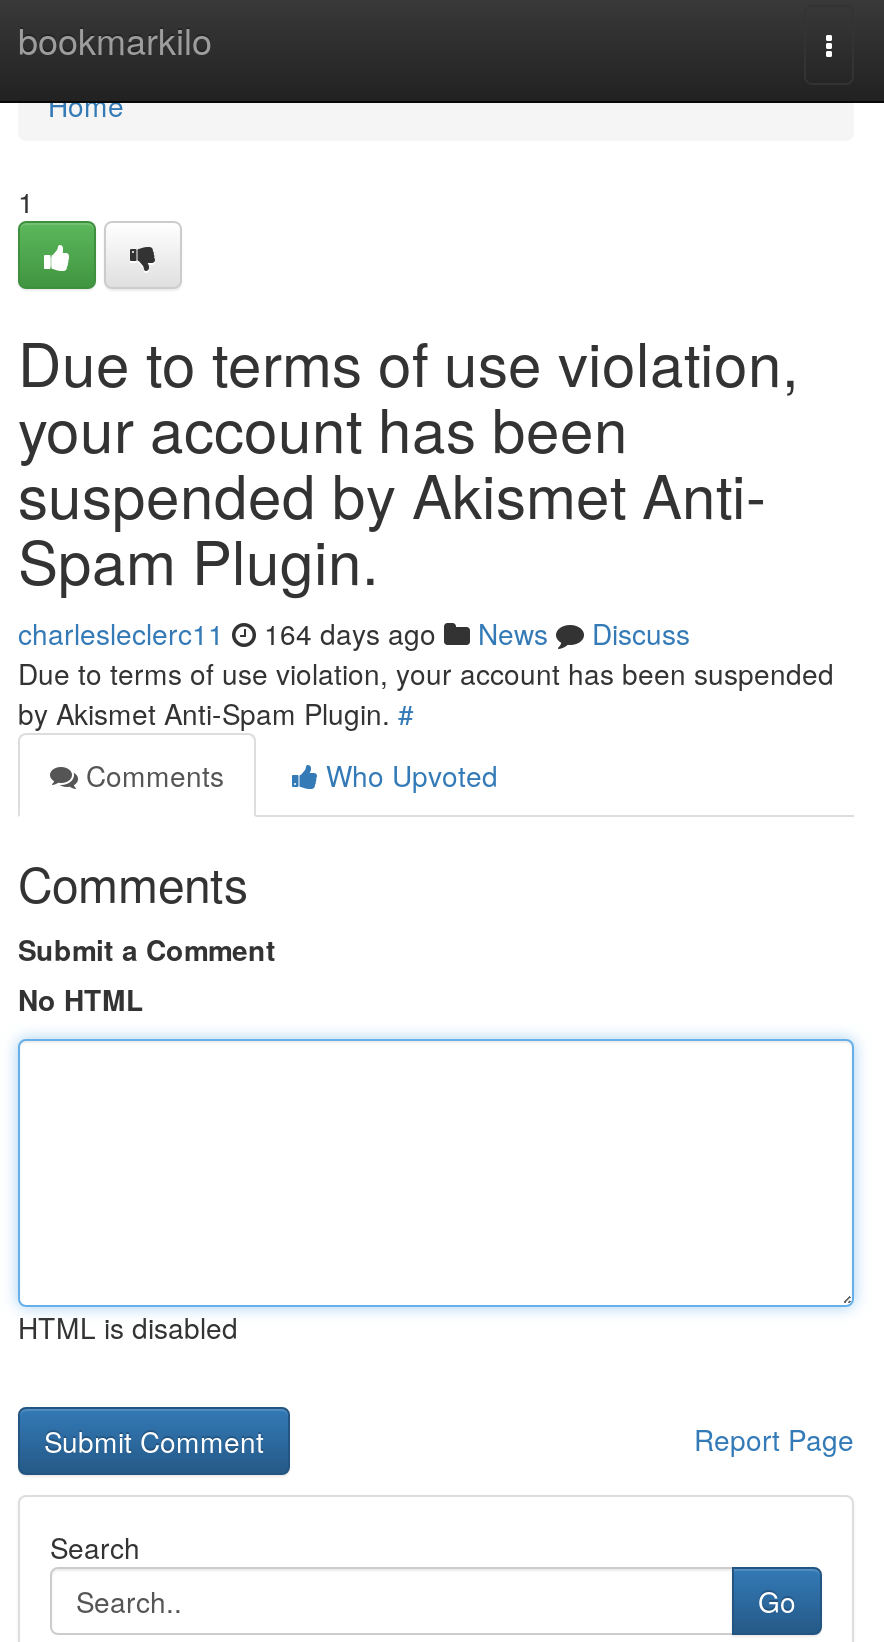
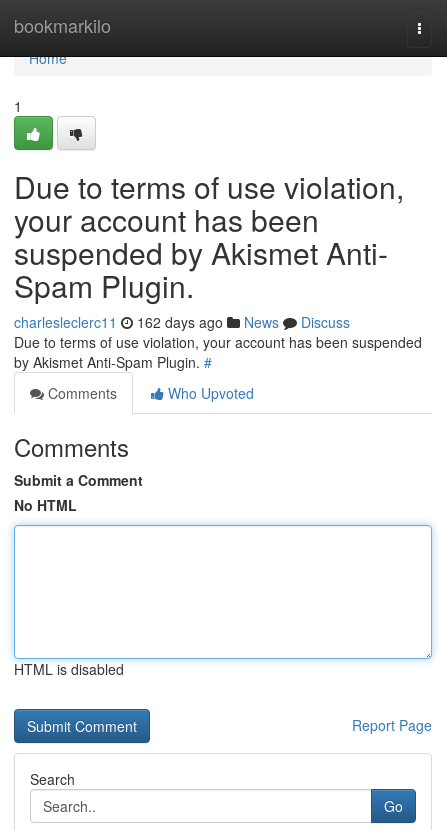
- charlesleclerc11 164 days ago News Discuss
+ charlesleclerc11 162 days ago News Discuss
